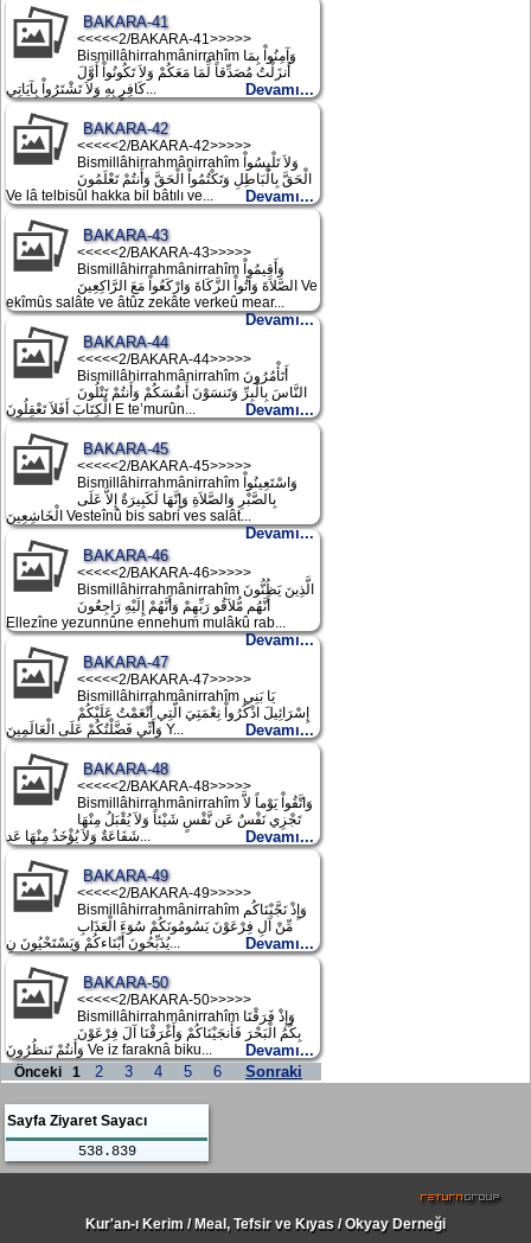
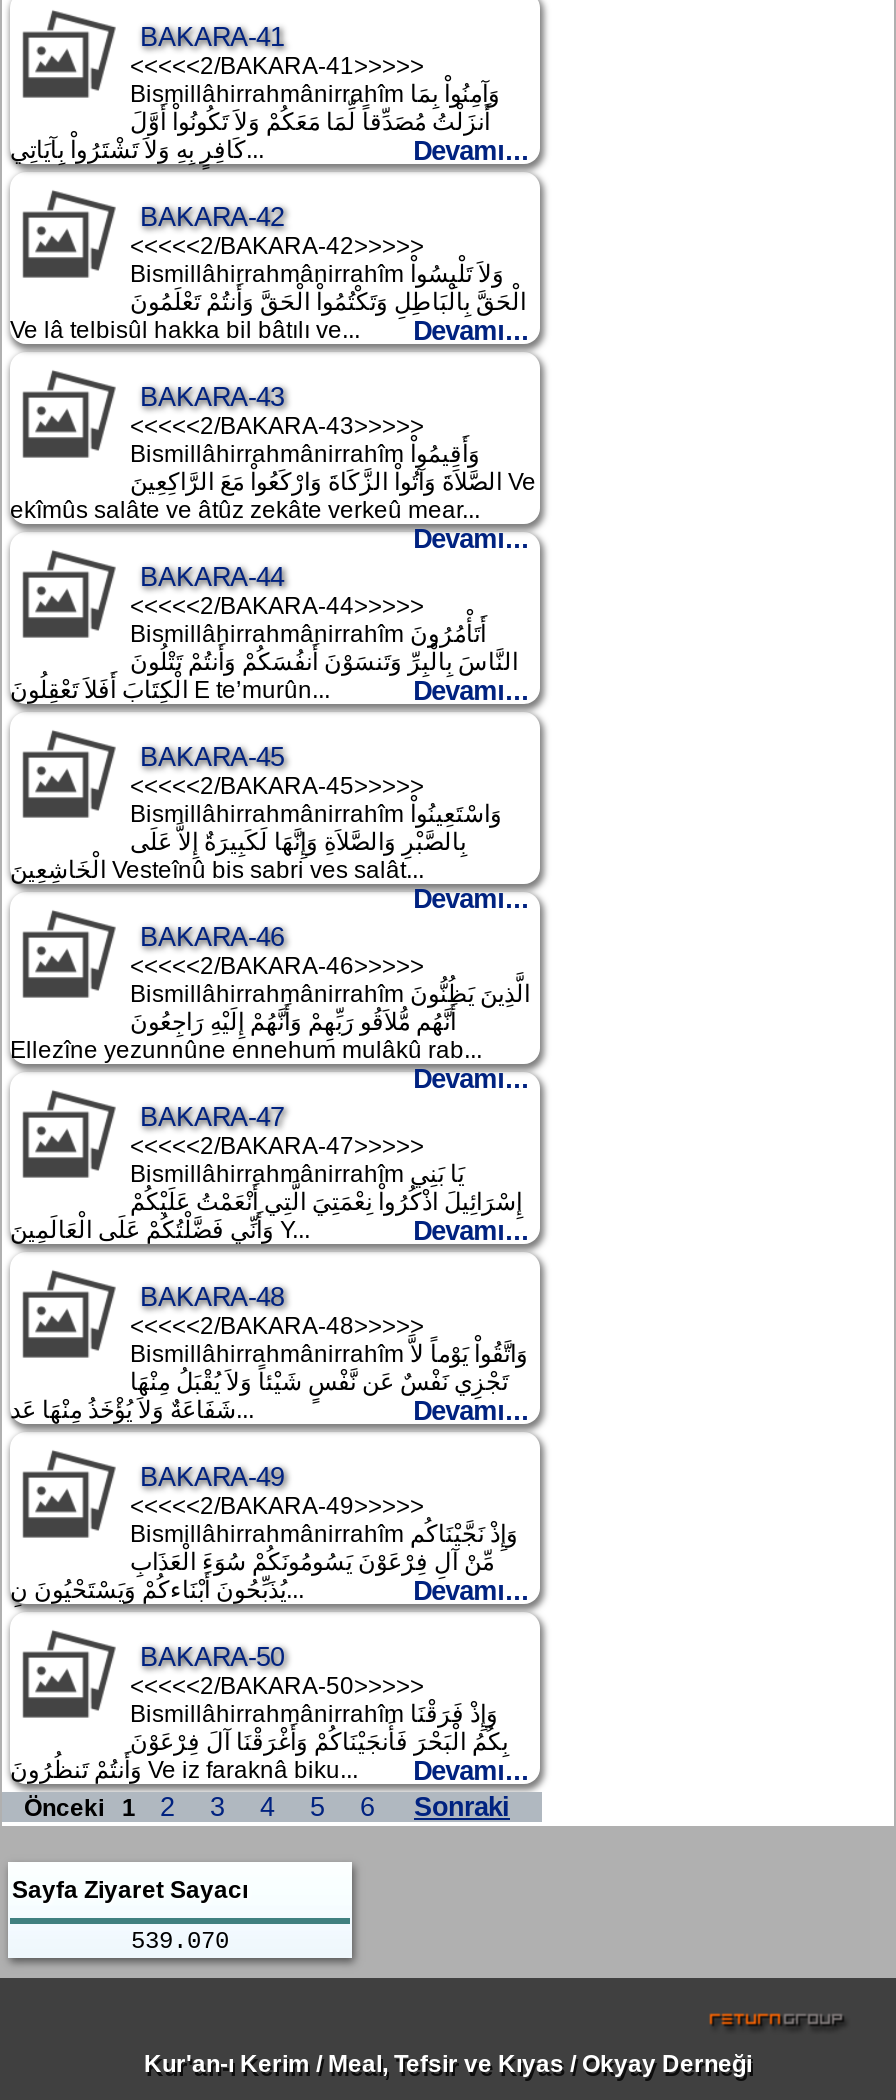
- 538.839
+ 539.070
